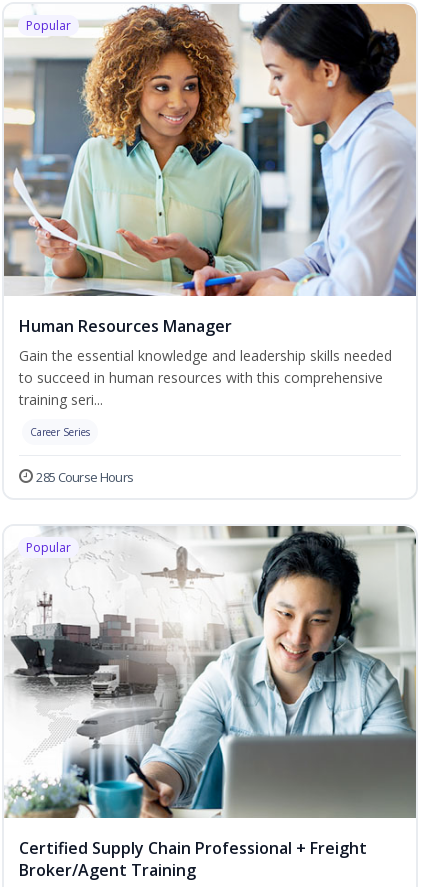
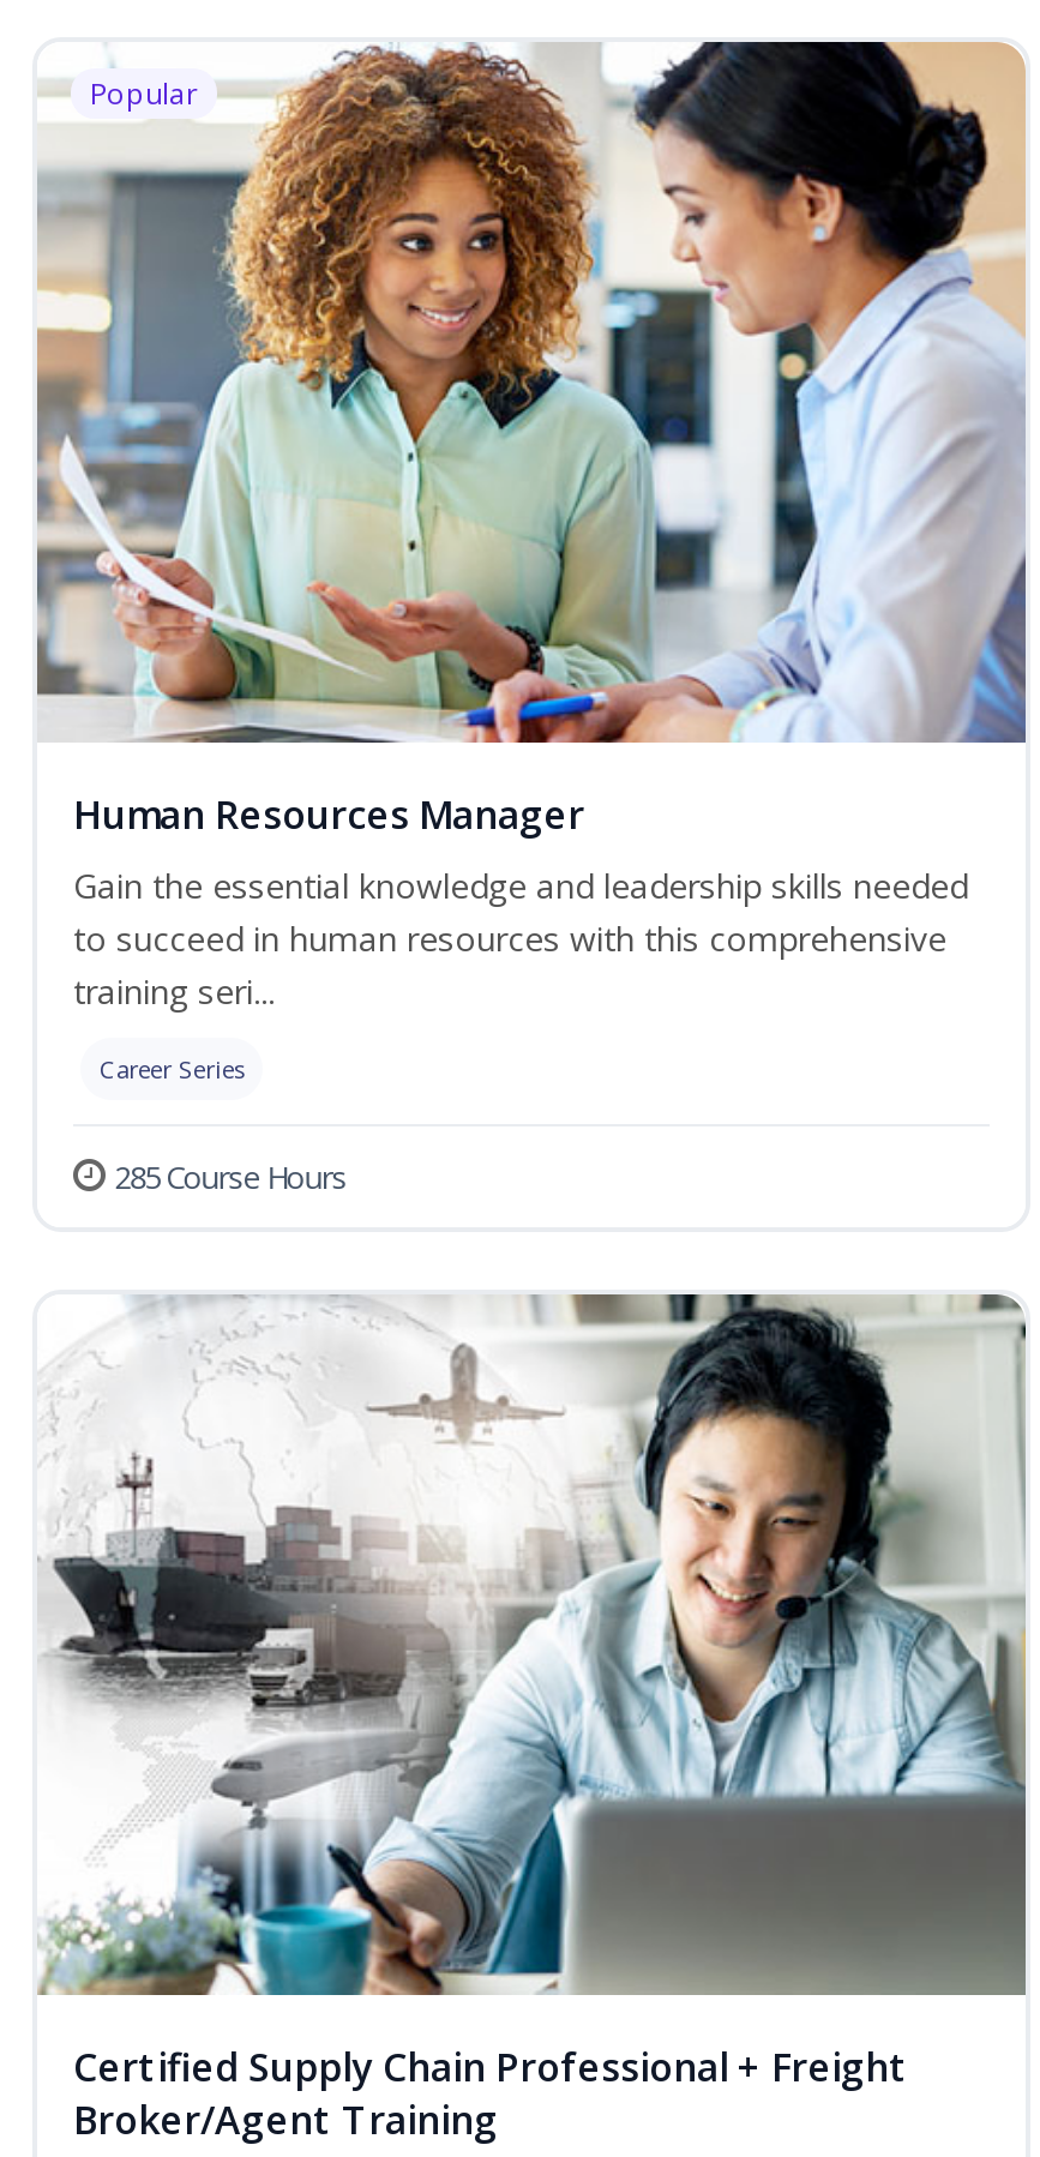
- Popular
